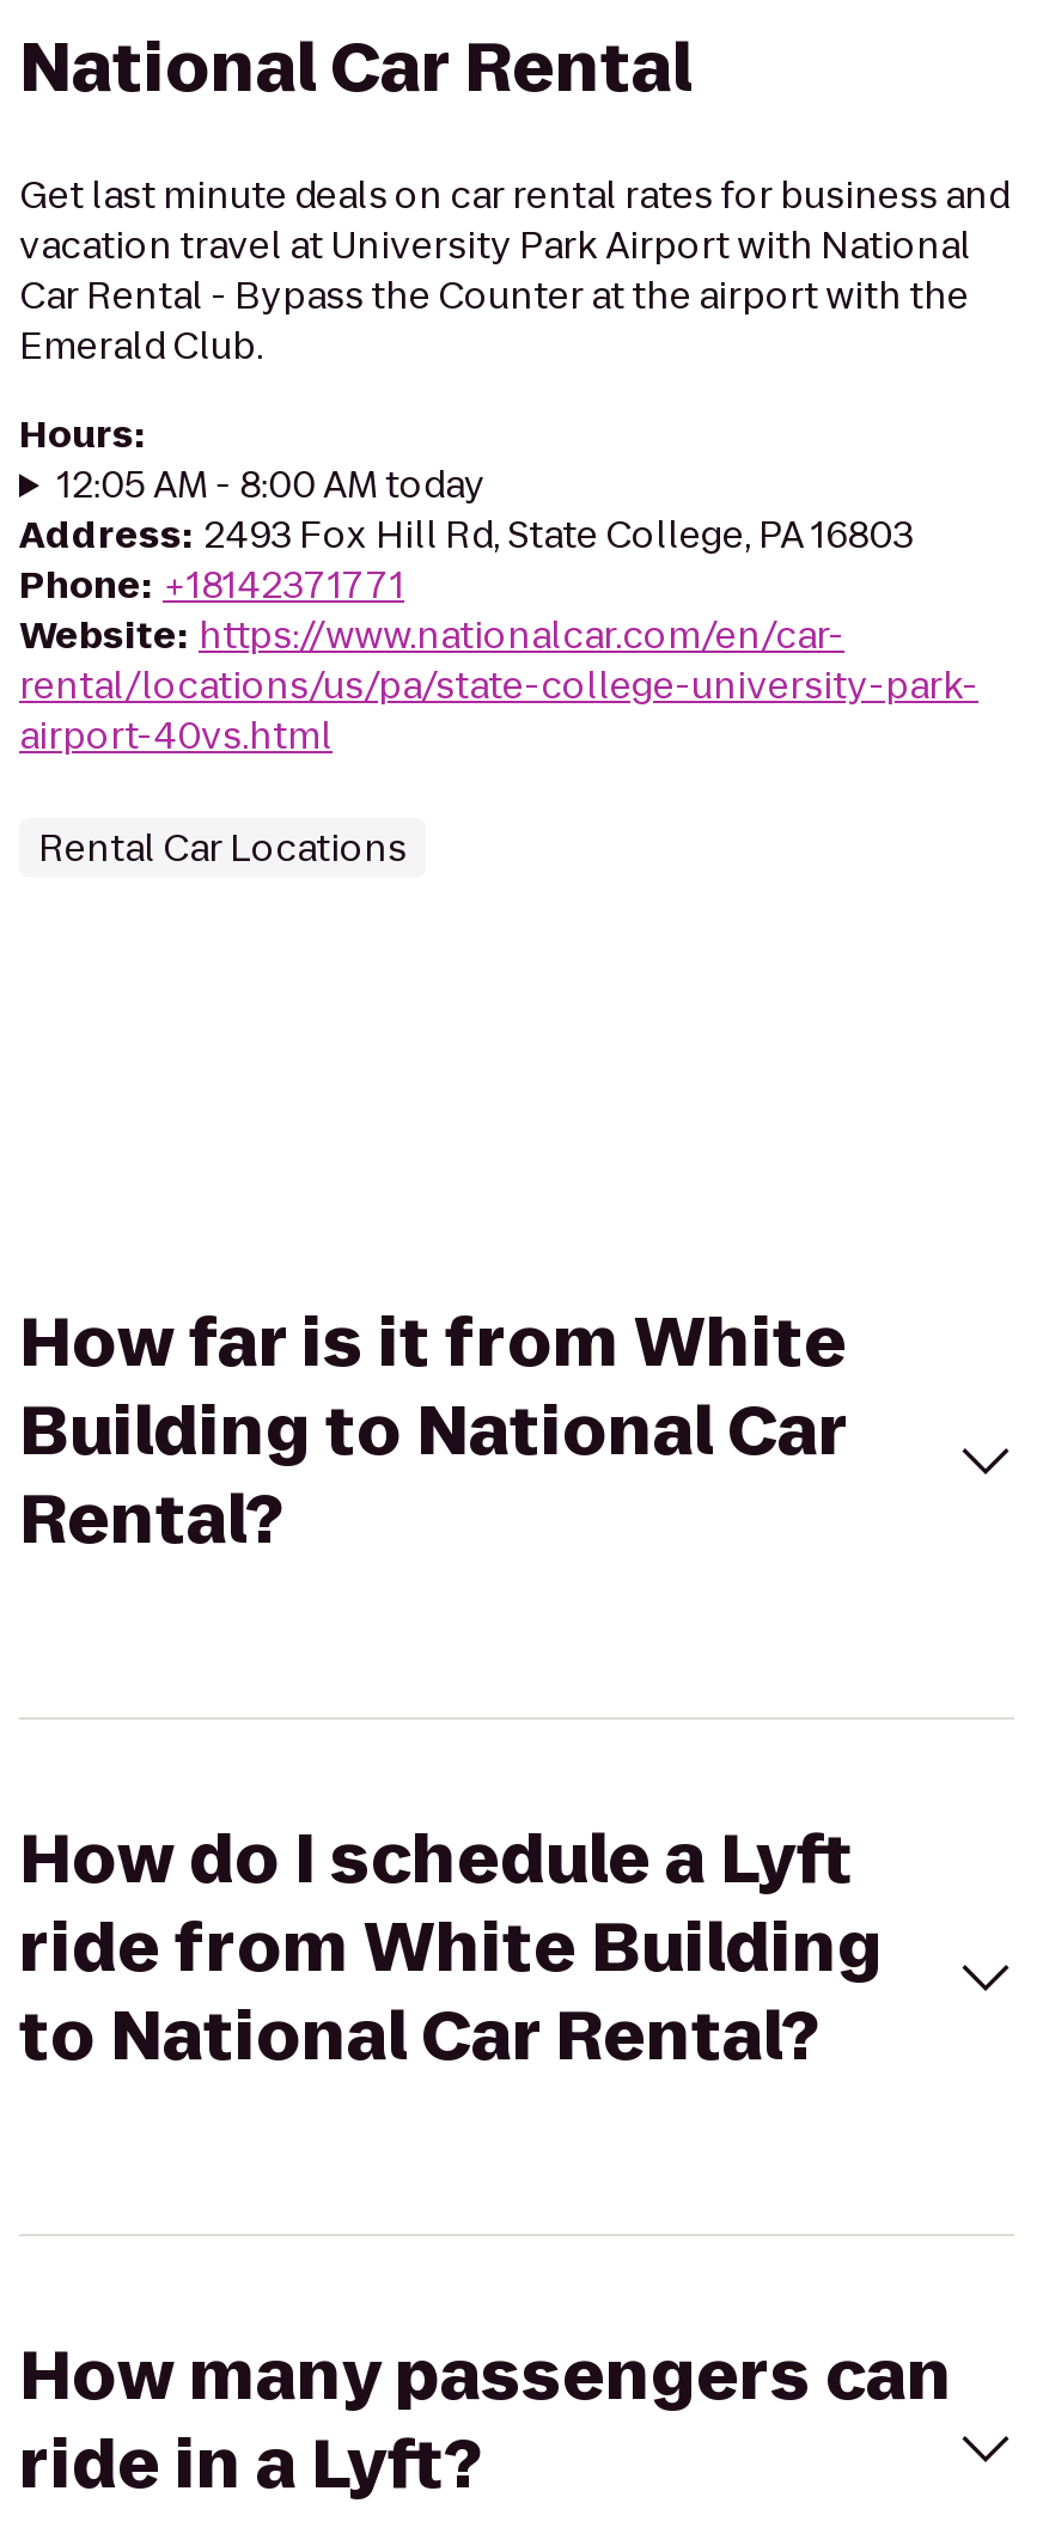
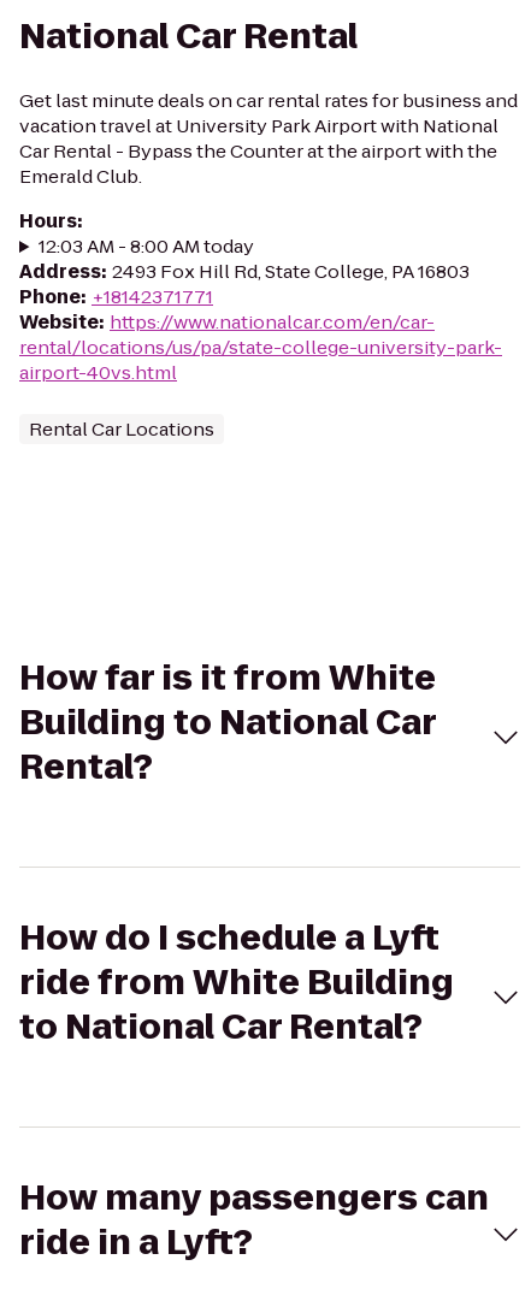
- 12:05 AM - 8:00 AM today
+ 12:03 AM - 8:00 AM today
